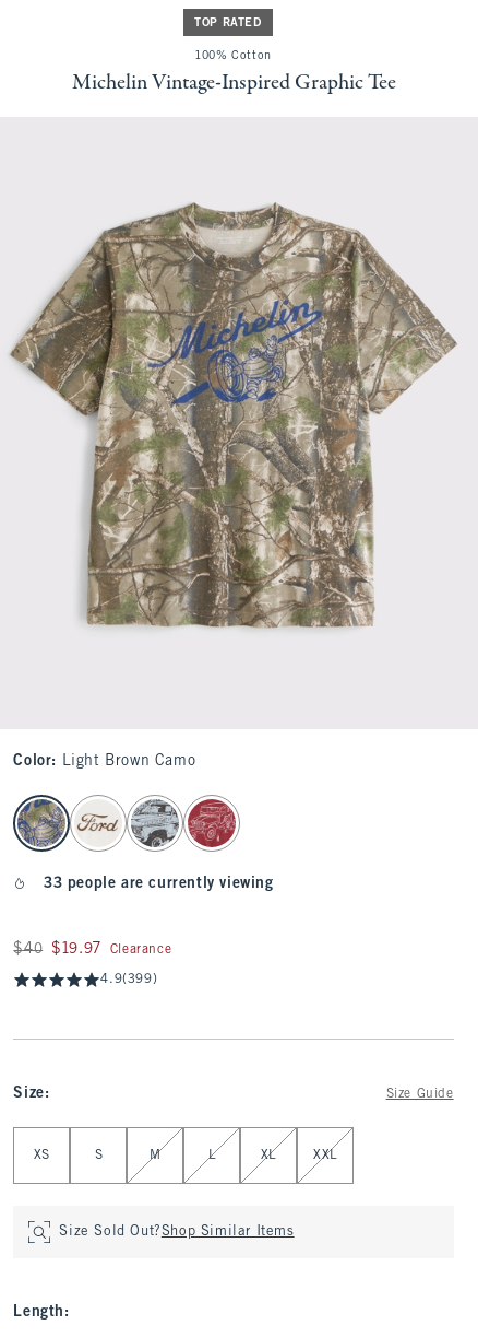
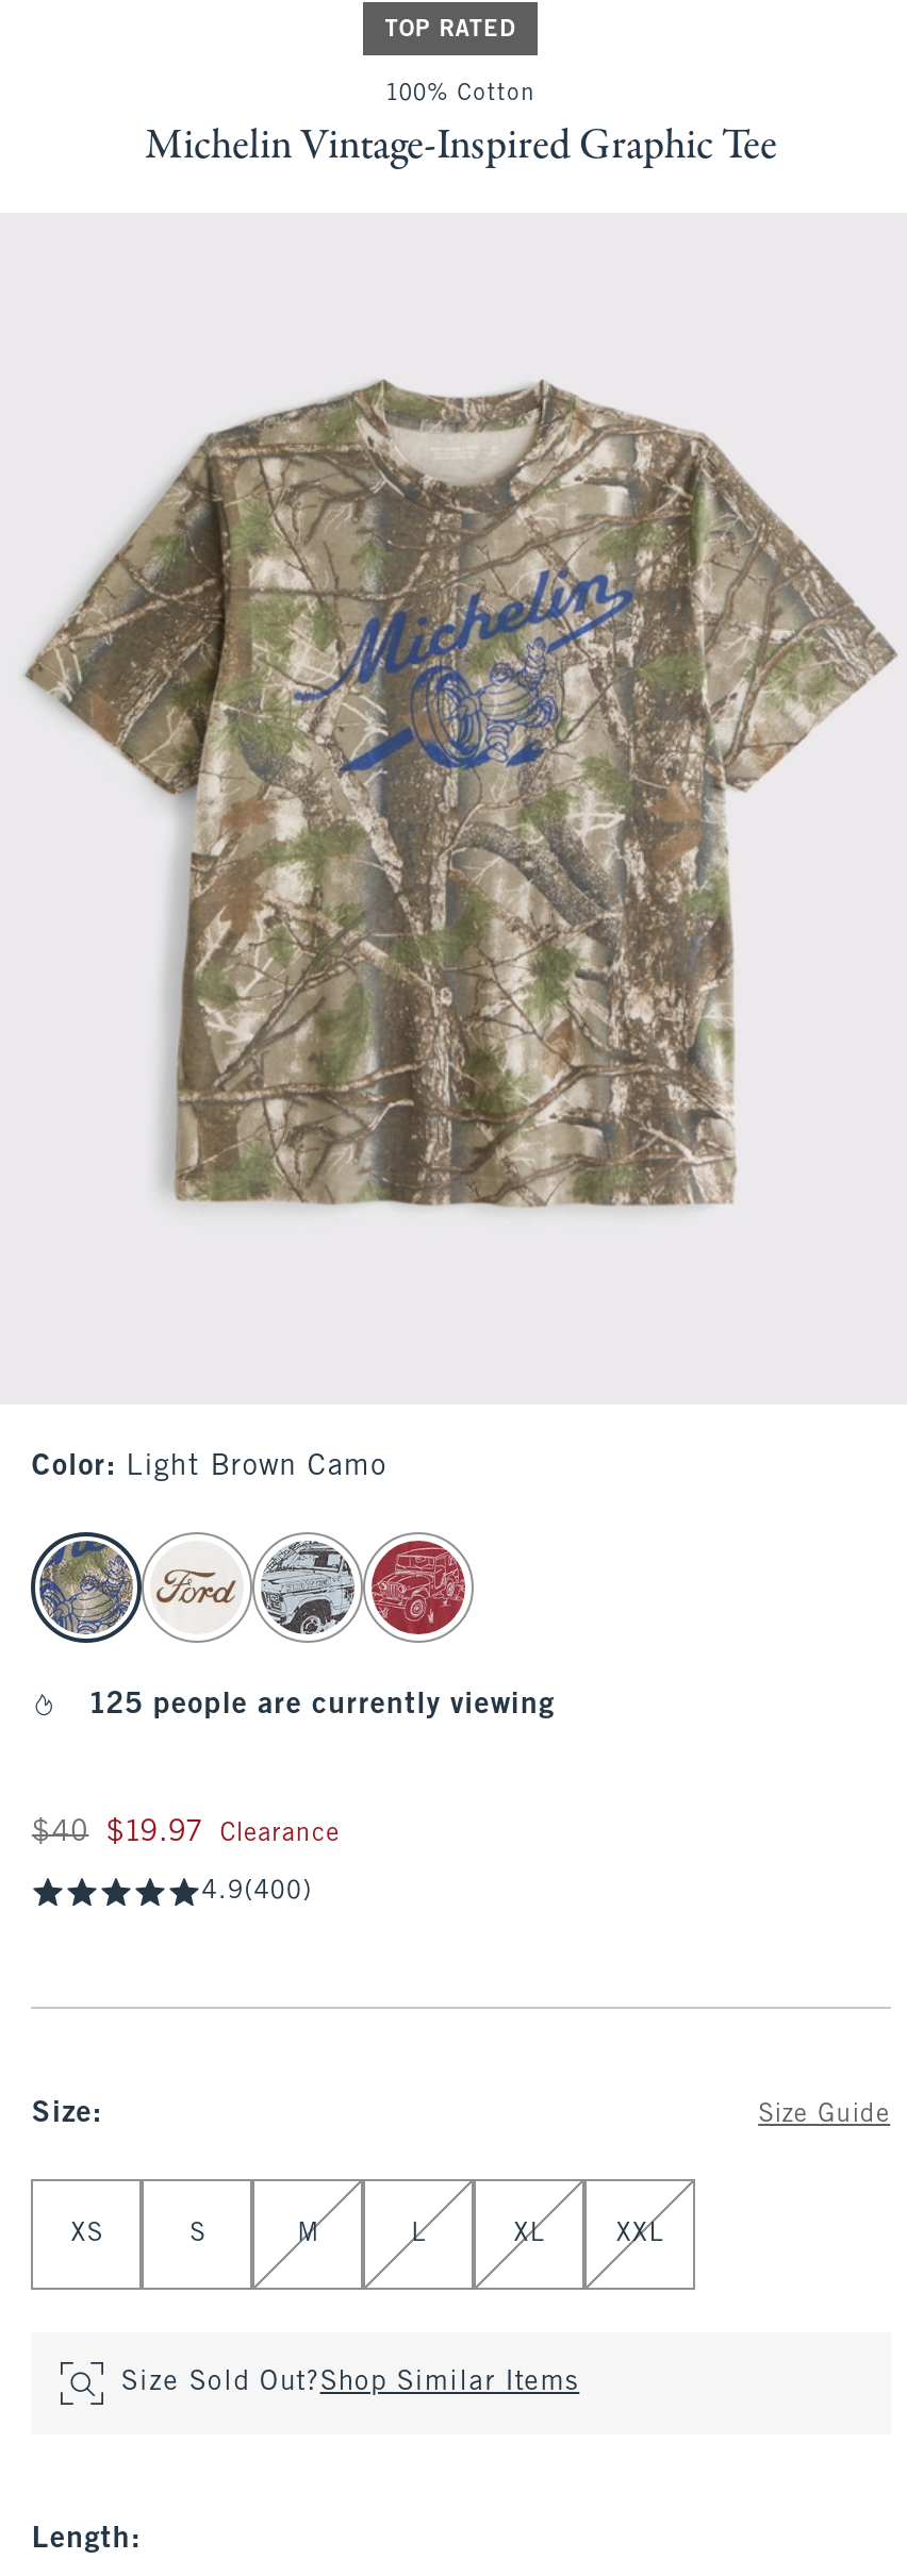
- 33 people are currently viewing
+ 125 people are currently viewing

- 4.9(399)
+ 4.9(400)
